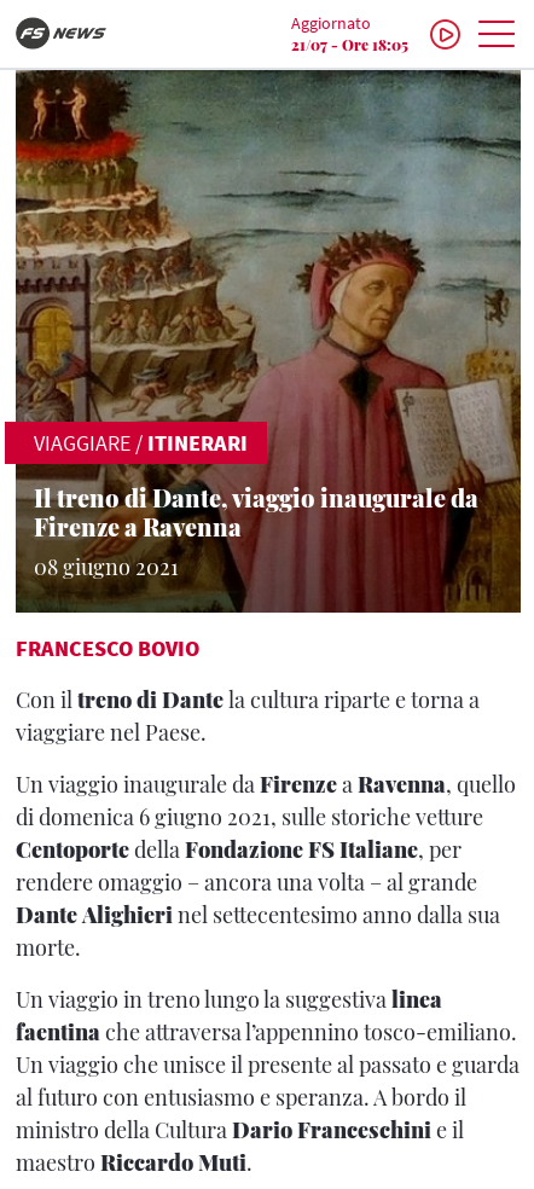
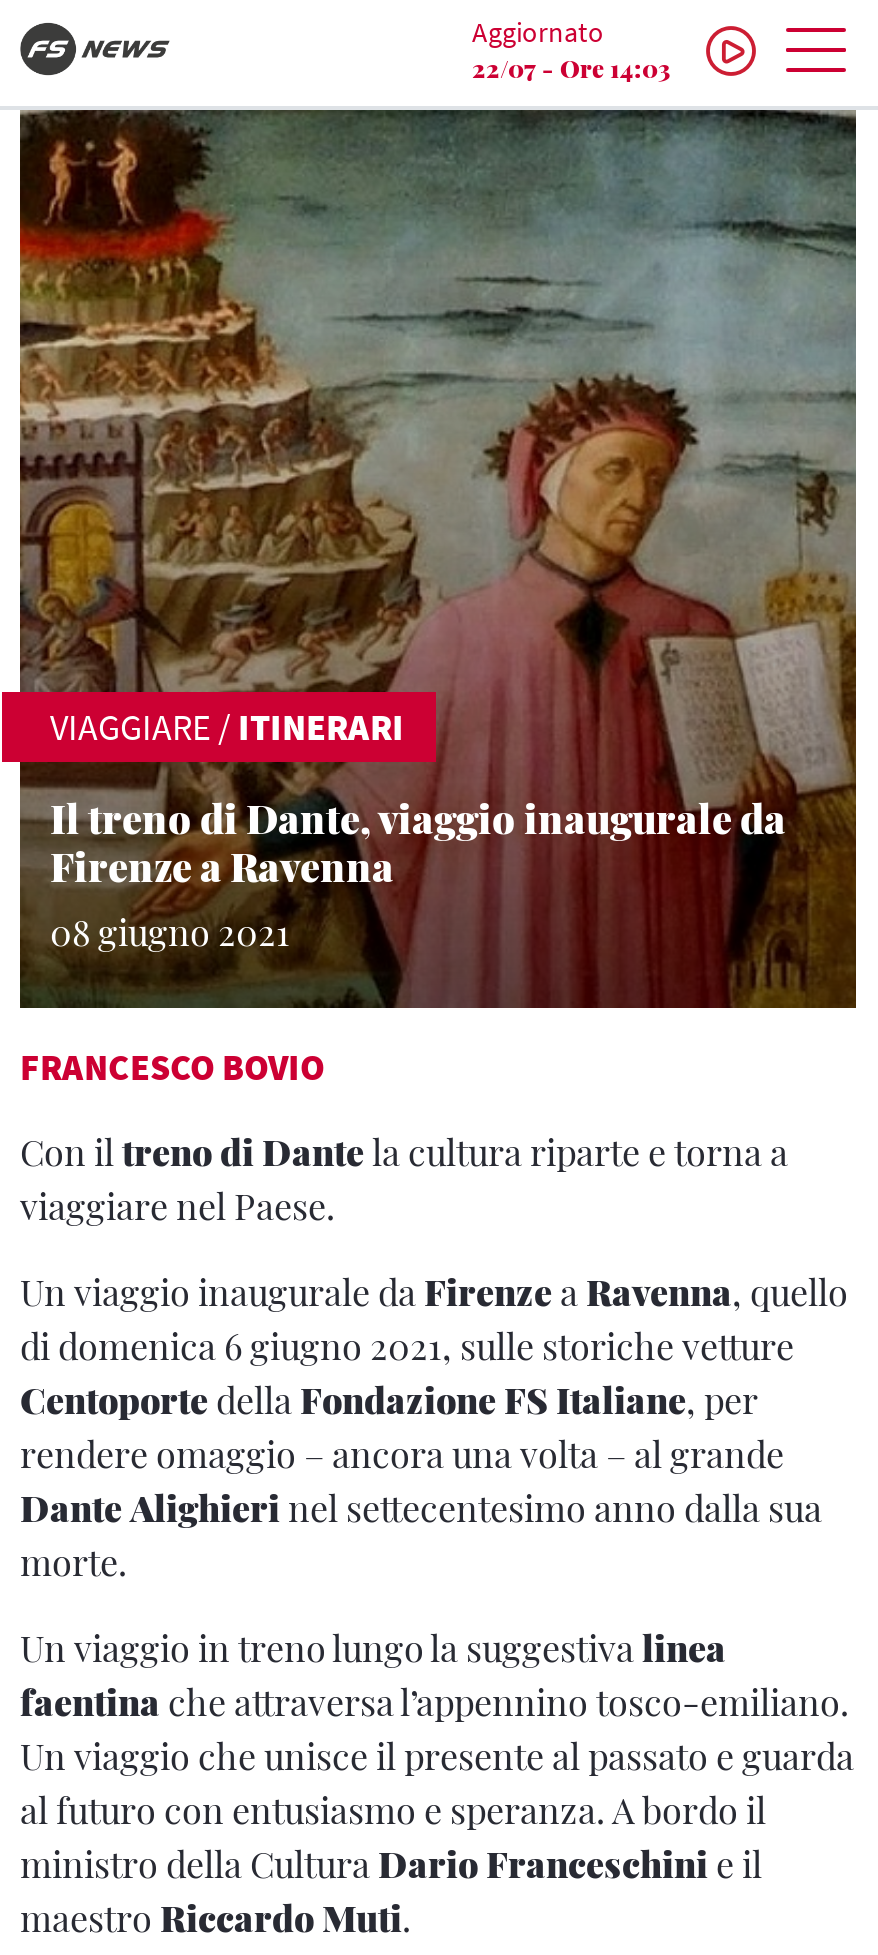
- 21/07 - Ore 18:05
+ 22/07 - Ore 14:03
